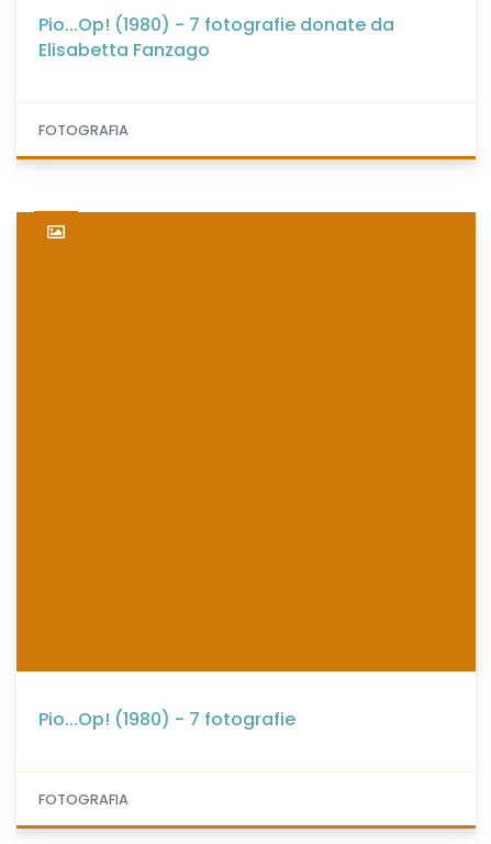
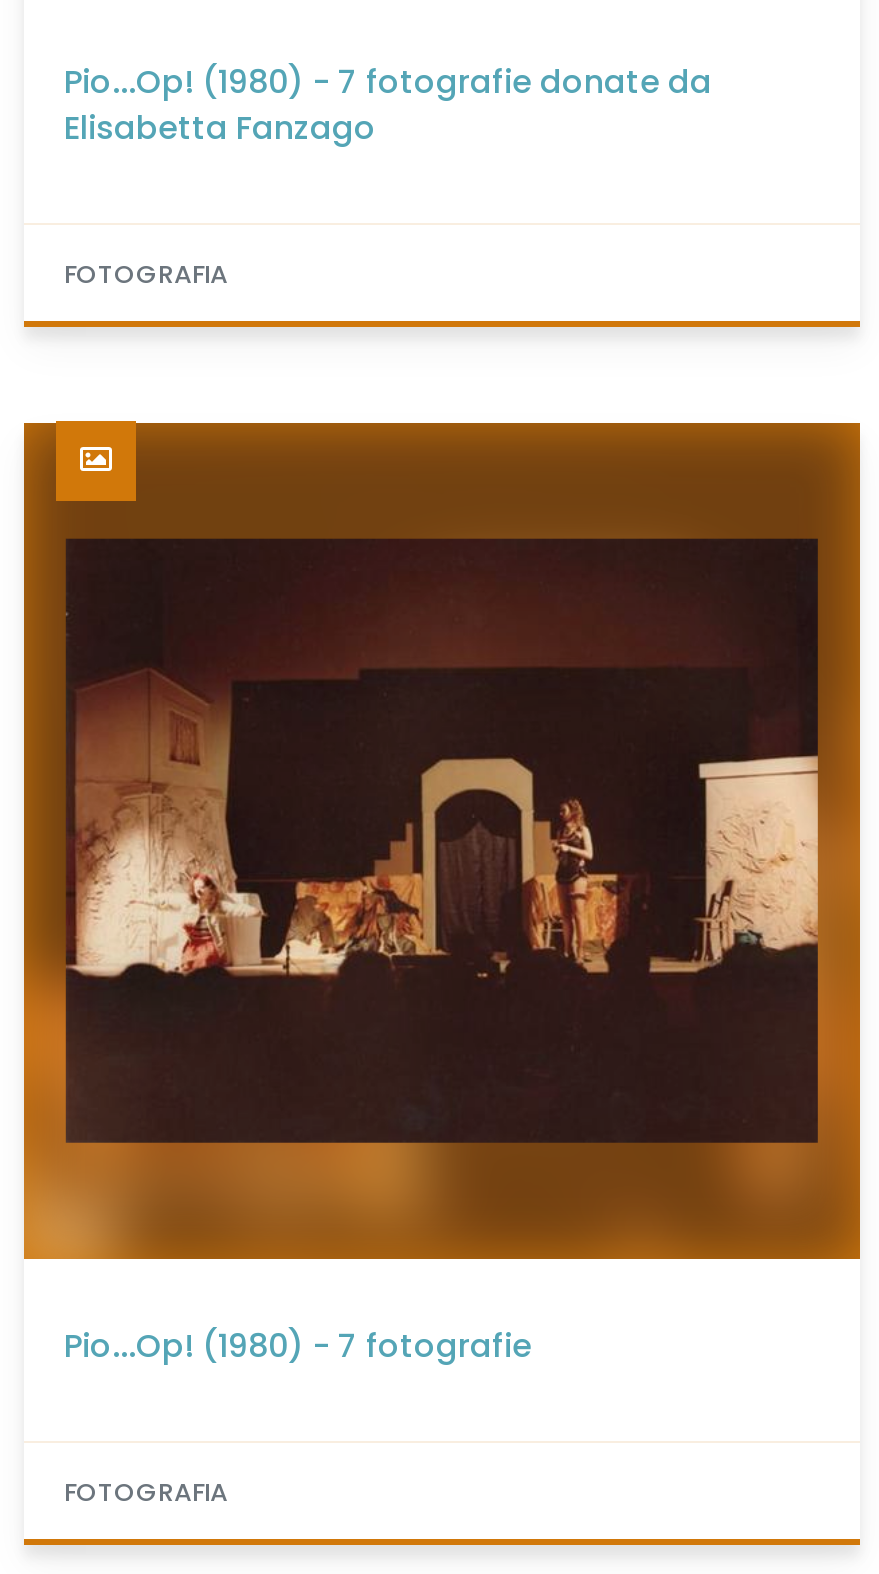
+ [image]
